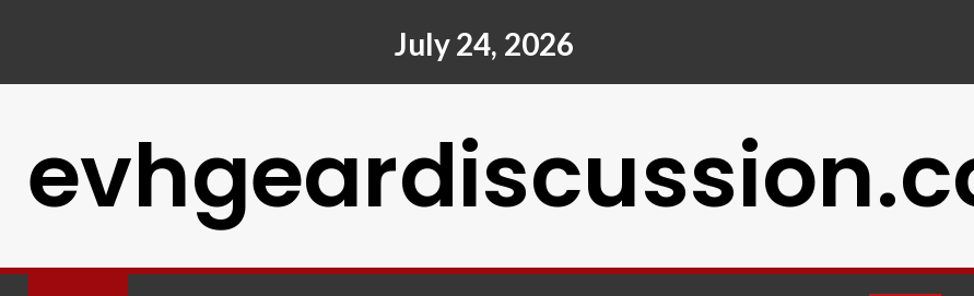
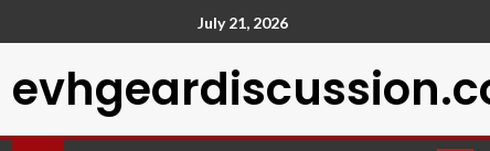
- July 24, 2026
+ July 21, 2026
